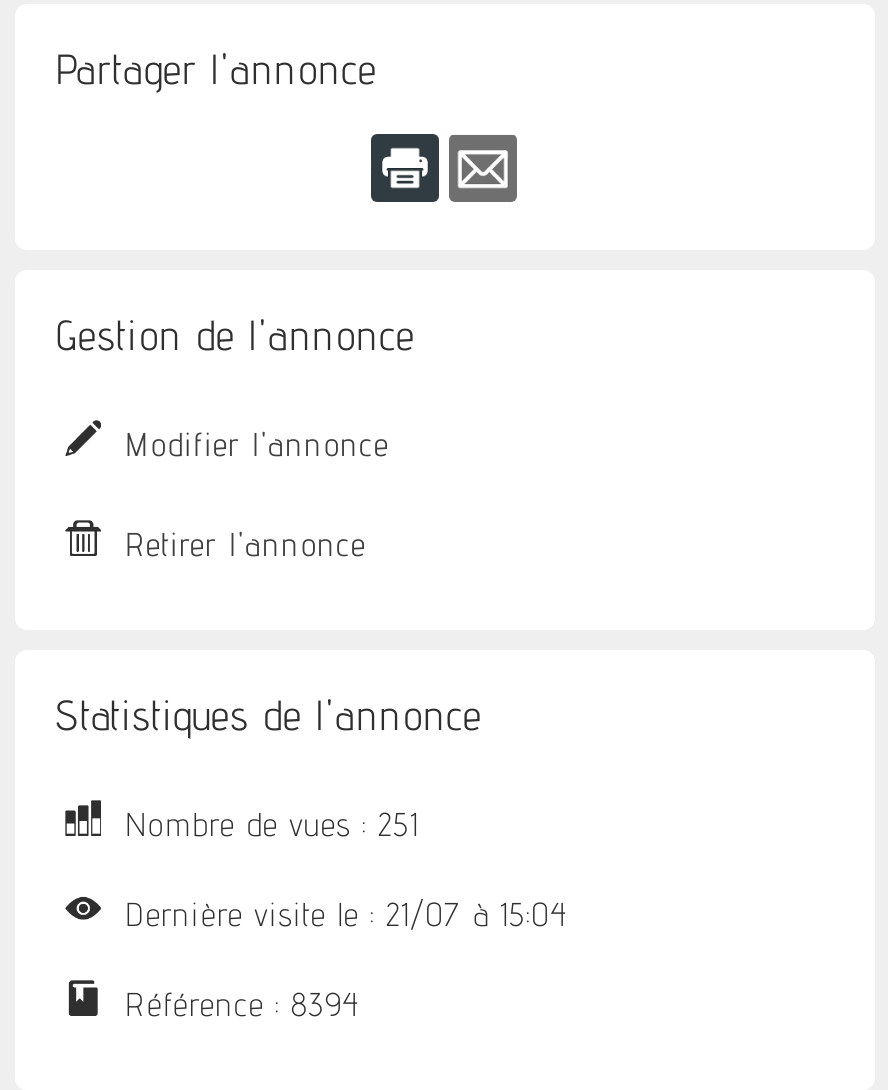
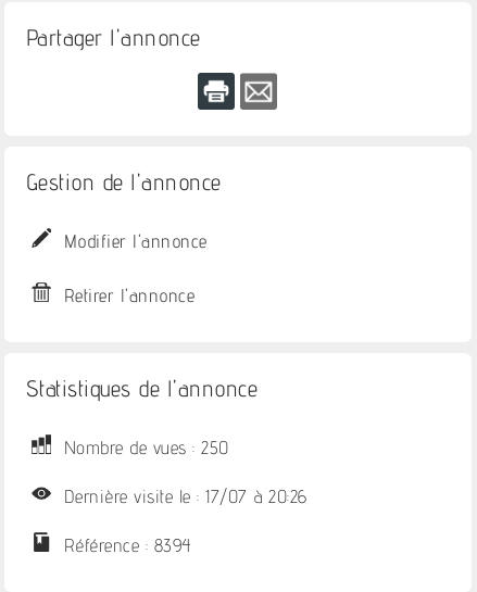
- Nombre de vues : 251
+ Nombre de vues : 250

- Dernière visite le : 21/07 à 15:04
+ Dernière visite le : 17/07 à 20:26
